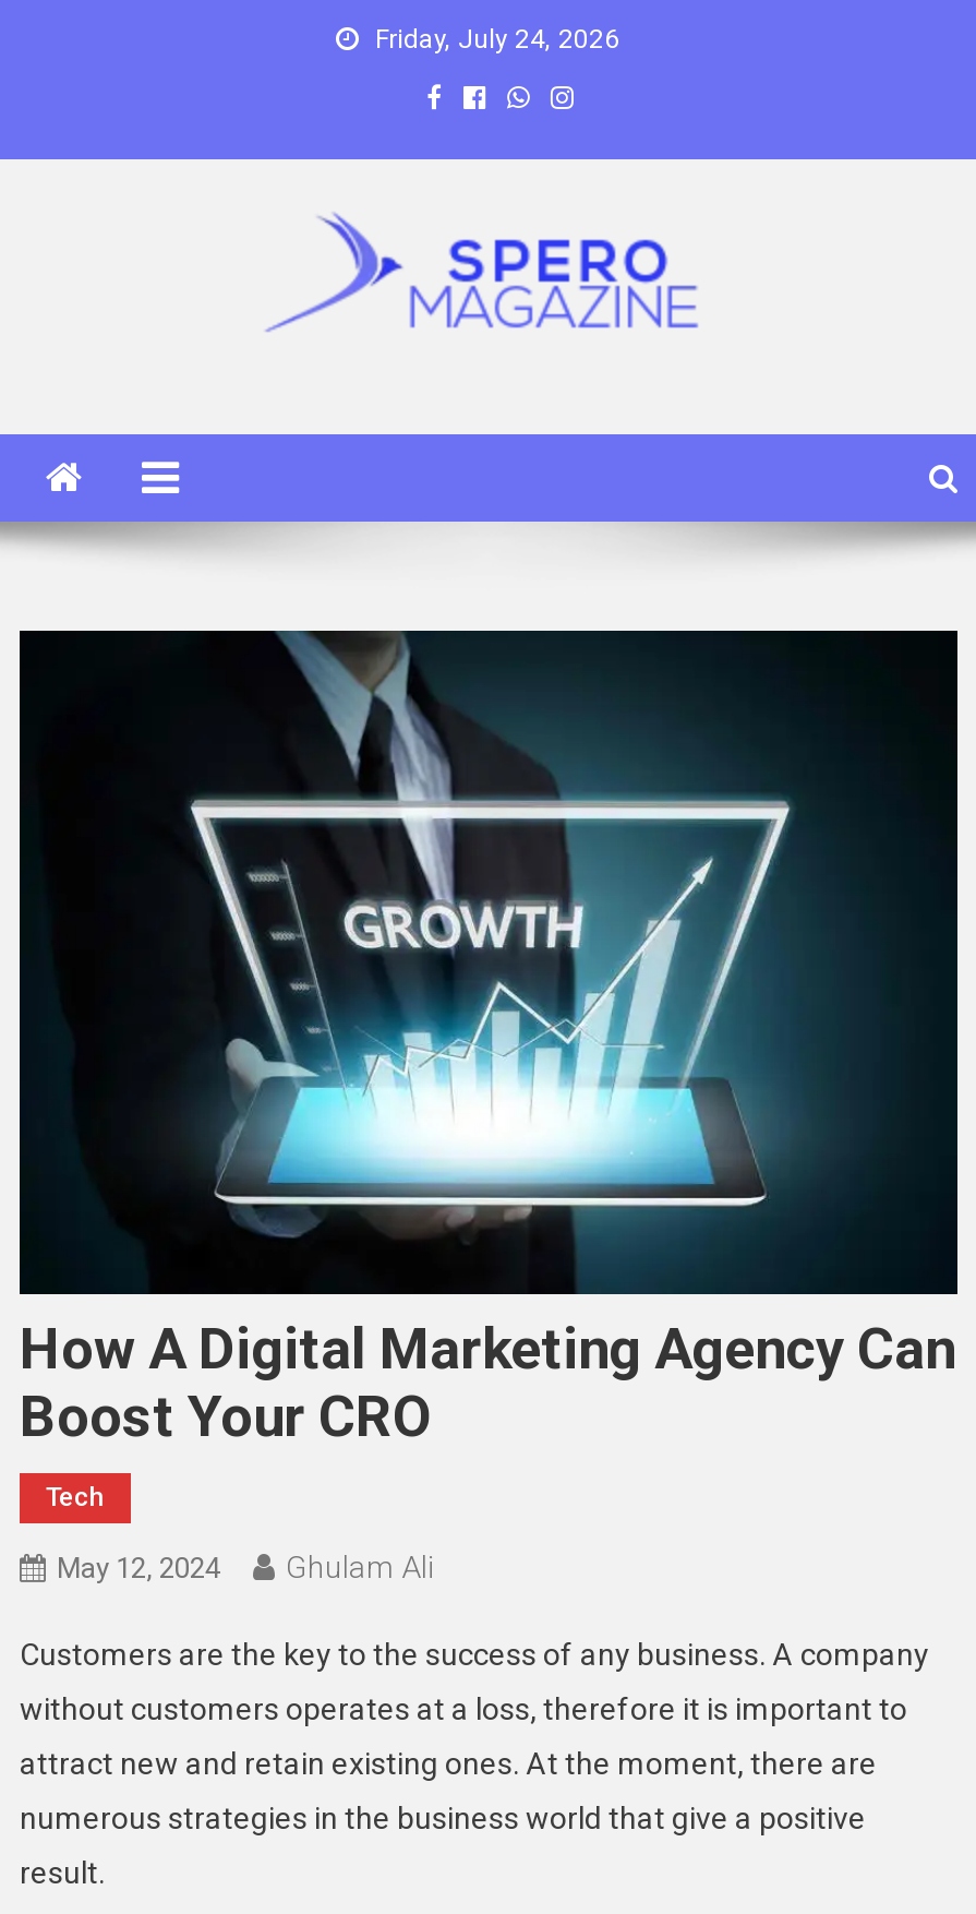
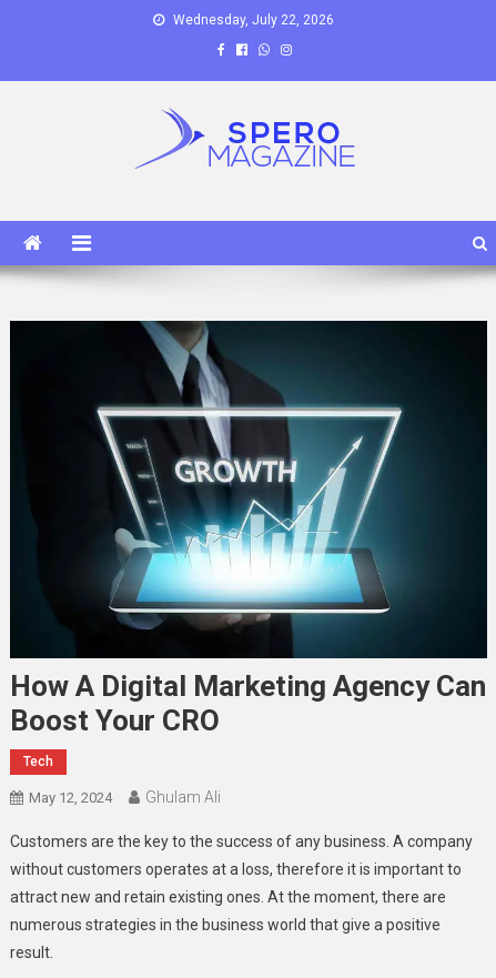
- Friday, July 24, 2026
+ Wednesday, July 22, 2026
